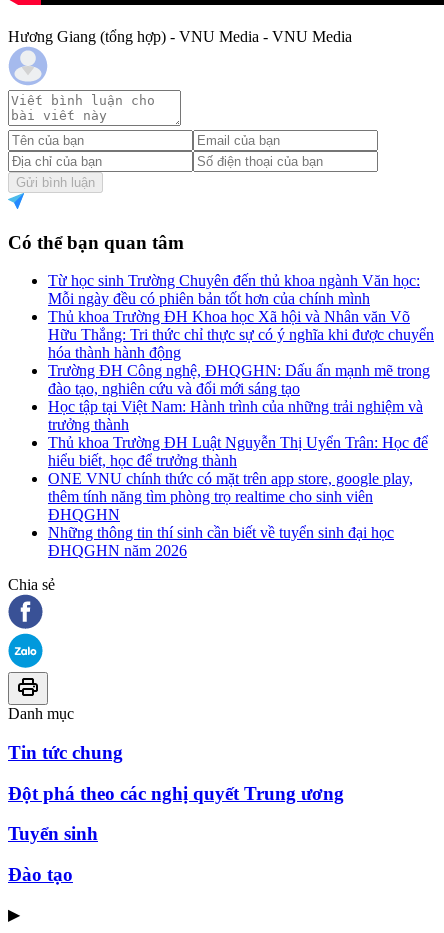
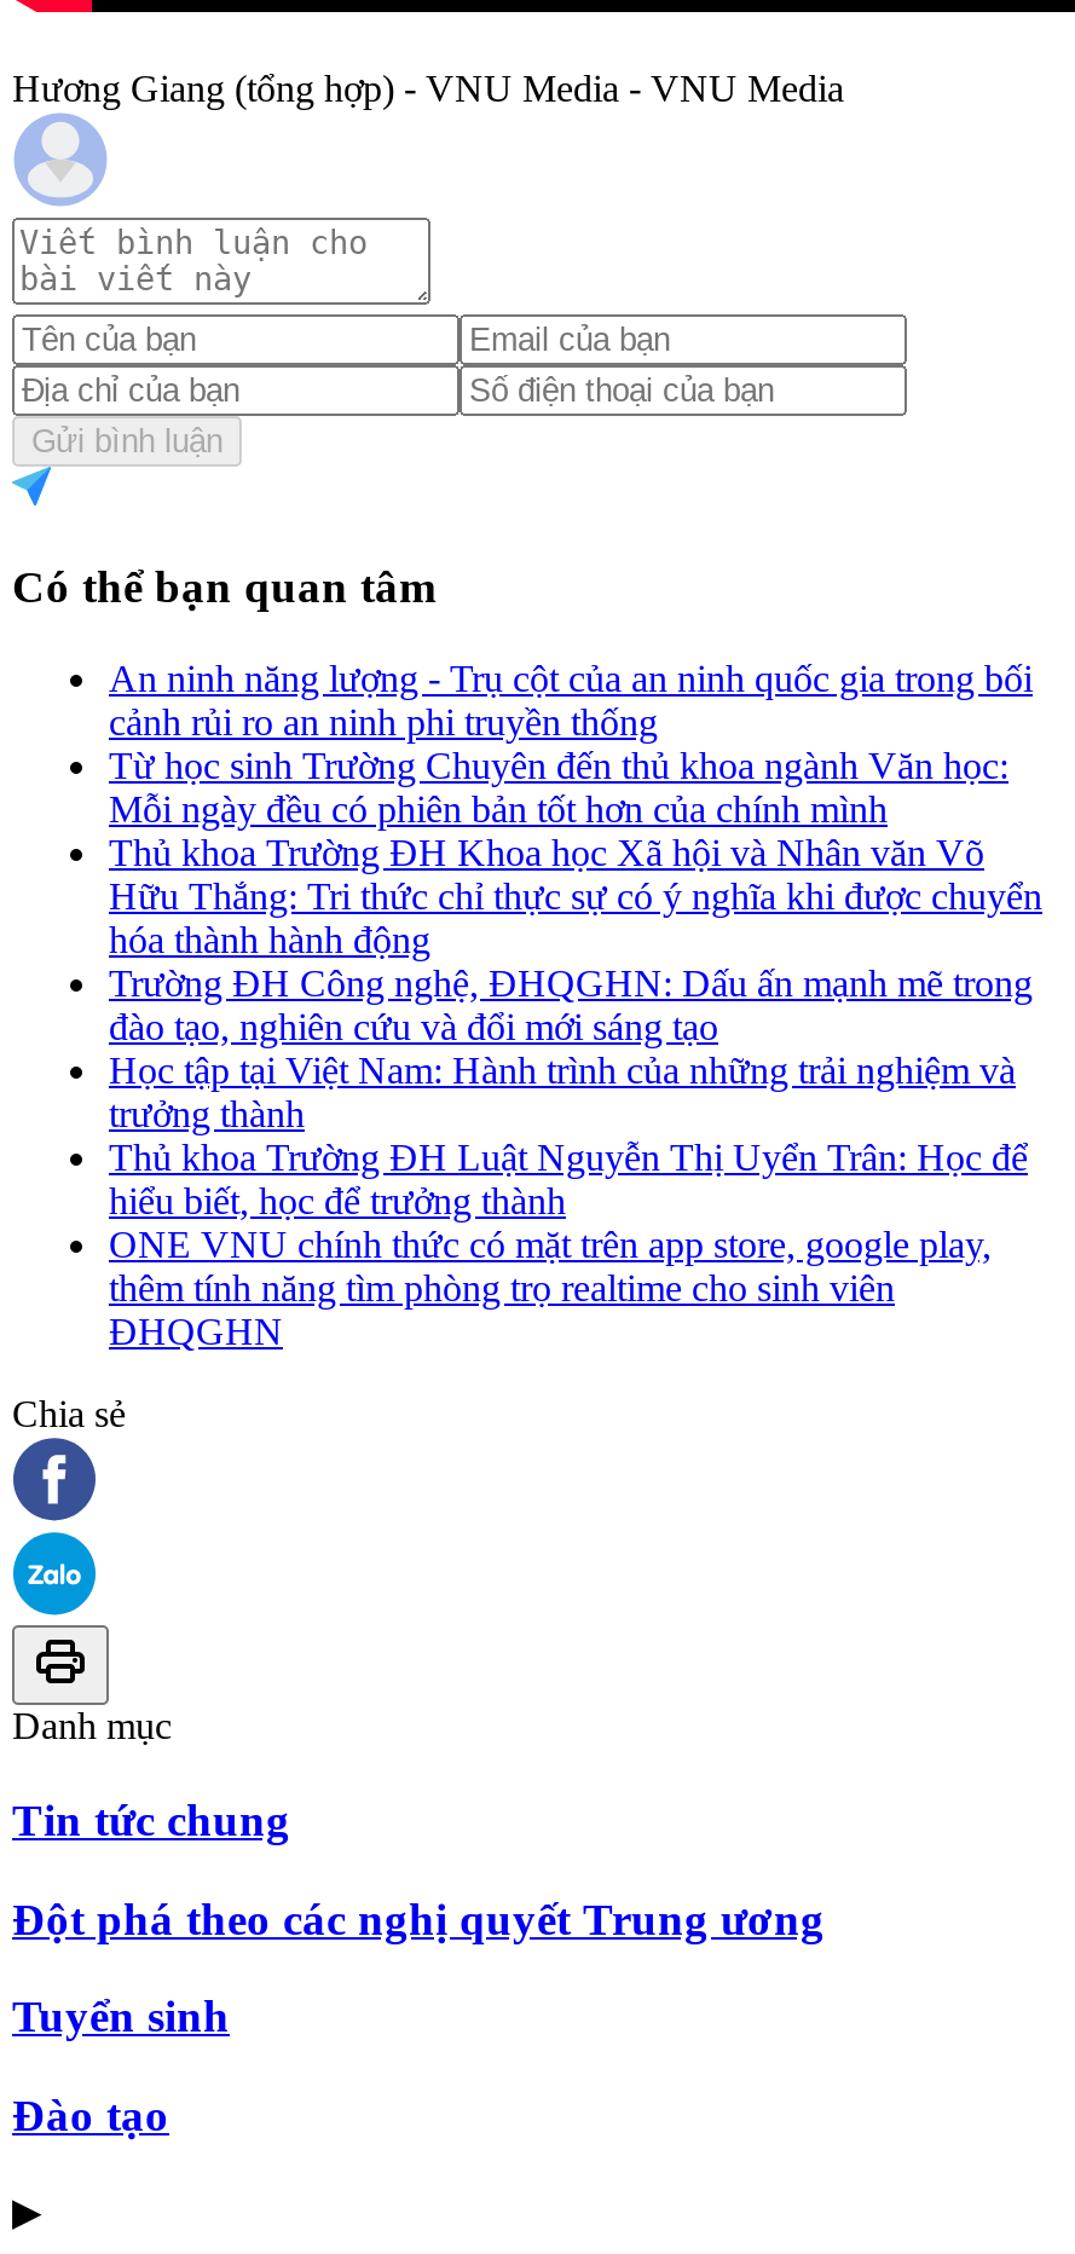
+ An ninh năng lượng - Trụ cột của an ninh quốc gia trong bối
+ cảnh rủi ro an ninh phi truyền thống

moved down: Từ học sinh Trường Chuyên đến thủ khoa ngành Văn học: | Mỗi ngày đều có phiên bản tốt hơn của chính mình | Thủ khoa Trường ĐH Khoa học Xã hội và Nhân văn Võ | ... | thêm tính năng tìm phòng trọ realtime cho sinh viên | ĐHQGHN

- Những thông tin thí sinh cần biết về tuyển sinh đại học
- ĐHQGHN năm 2026
